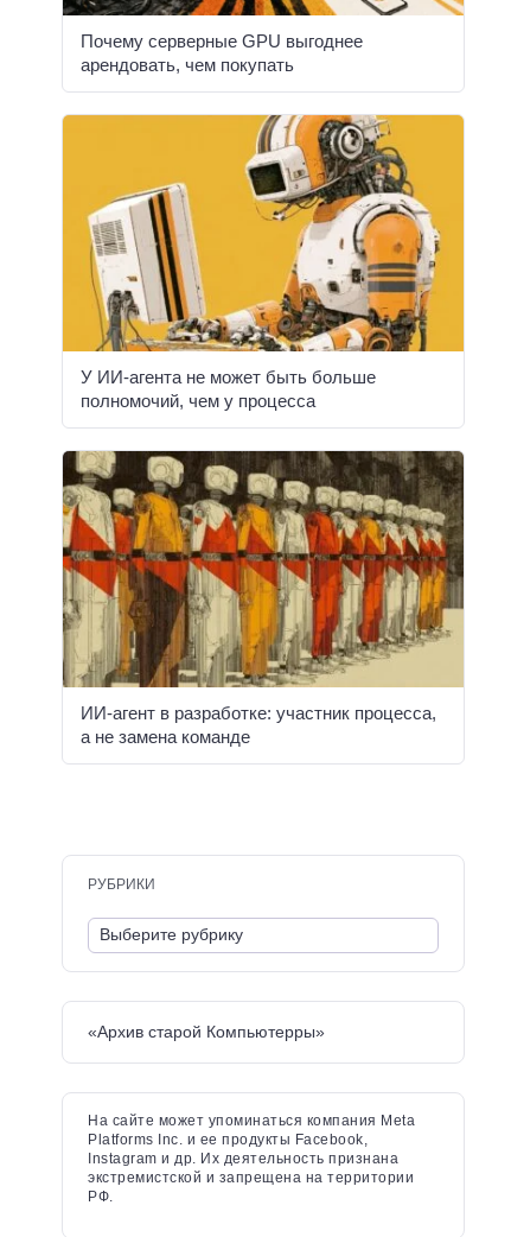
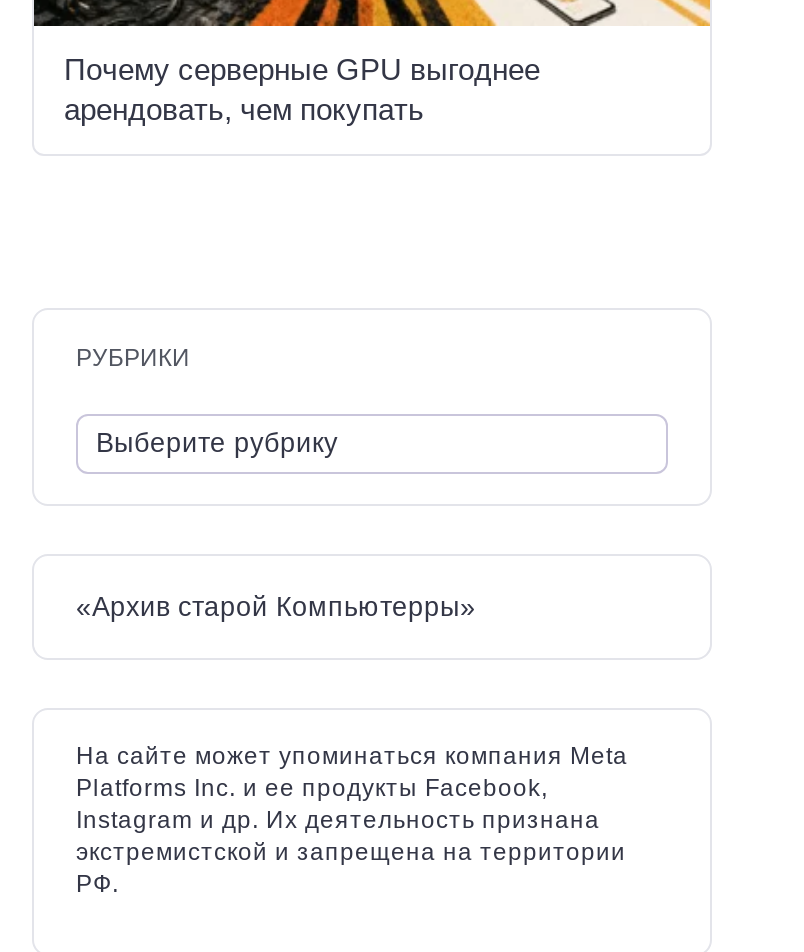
- [image]
- У ИИ-агента не может быть больше
- полномочий, чем у процесса

- [image]
- ИИ-агент в разработке: участник процесса,
- а не замена команде
